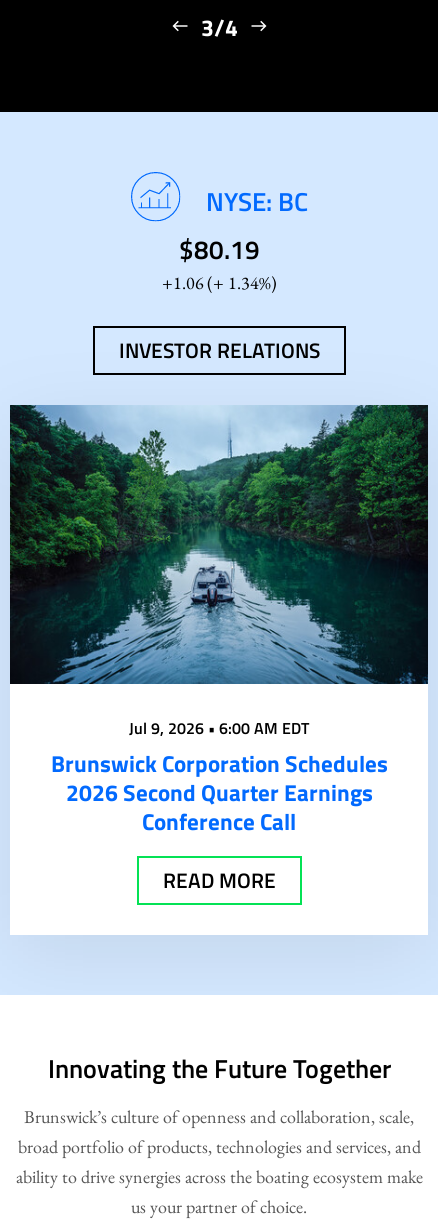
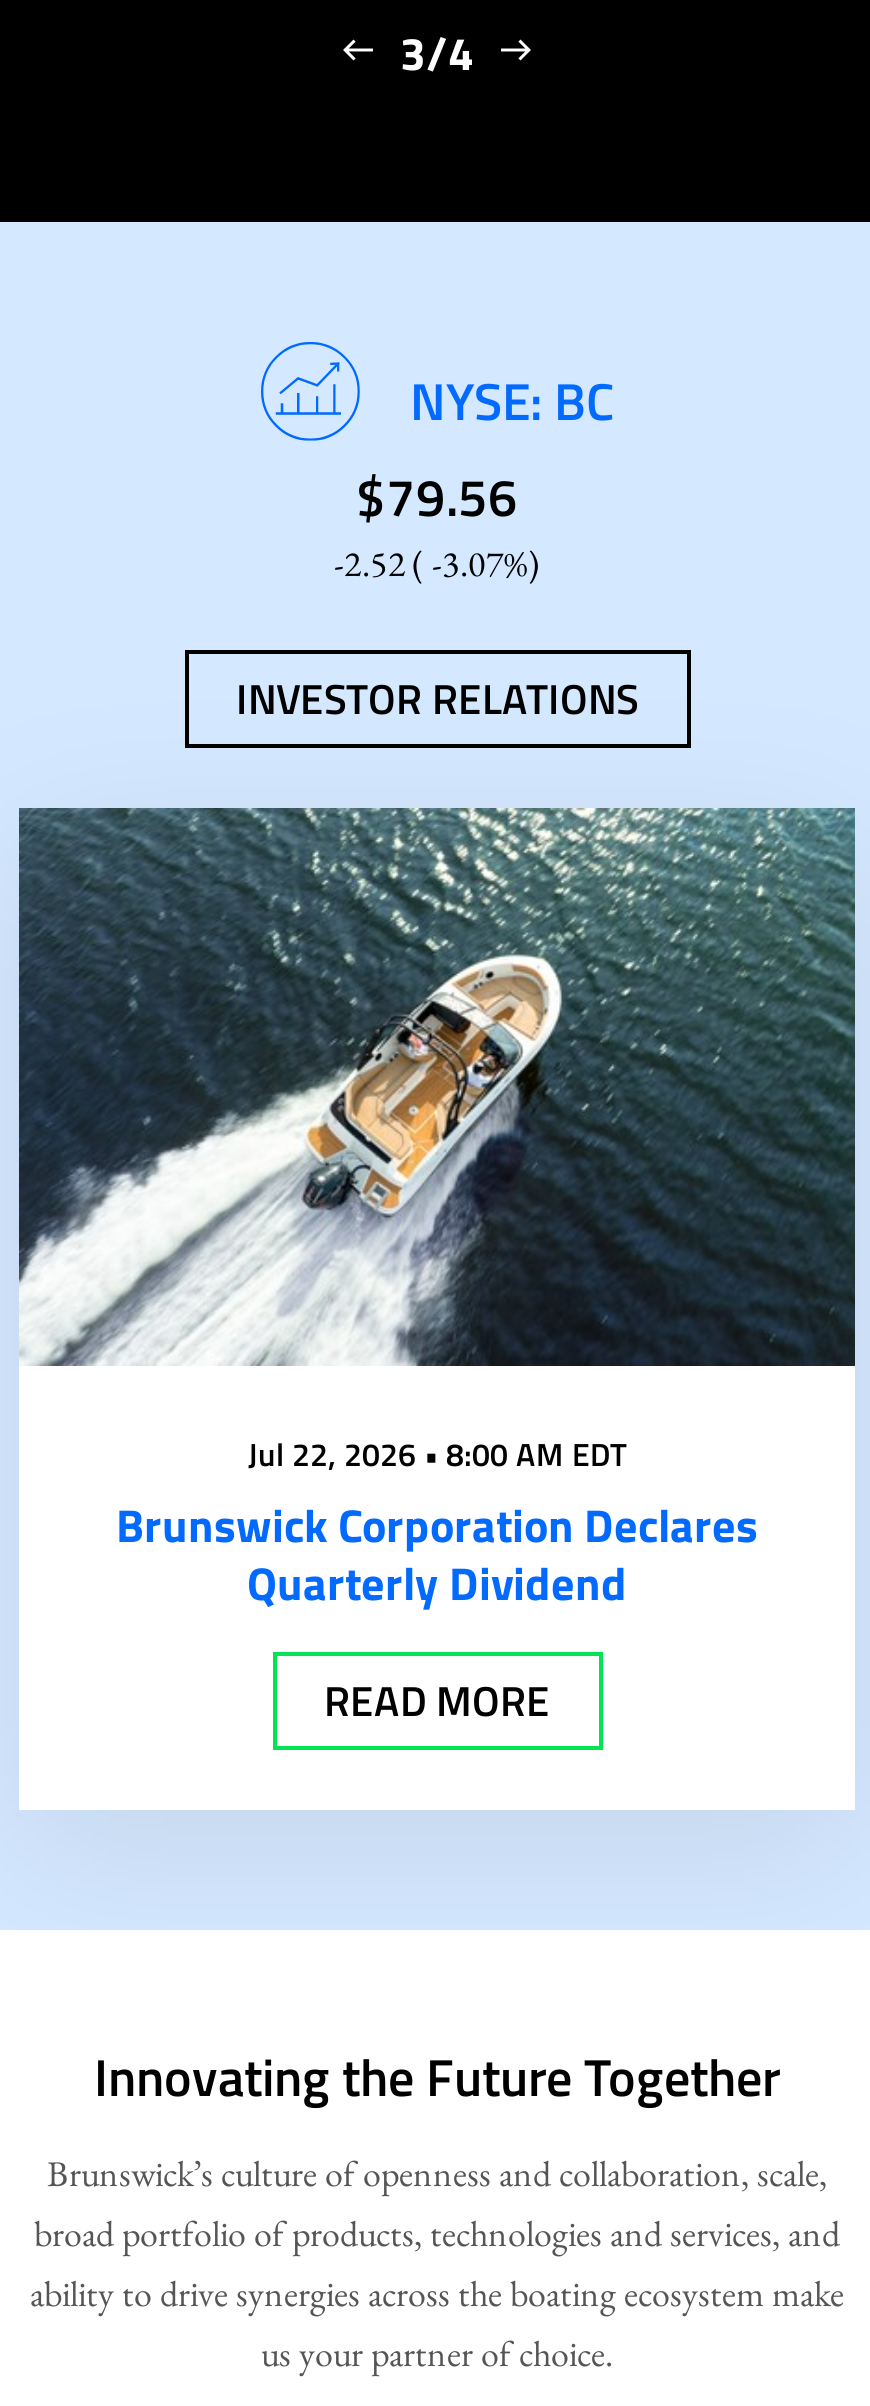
- $80.19
- 1.06 (
- 1.34%)
+ $79.56
+ -2.52 ( -3.07%)

- [image]
- Jul 9, 2026 • 6:00 AM EDT
- Brunswick Corporation Schedules
- 2026 Second Quarter Earnings
- Conference Call
+ [image]
+ Jul 22, 2026 • 8:00 AM EDT
+ Brunswick Corporation Declares
+ Quarterly Dividend
